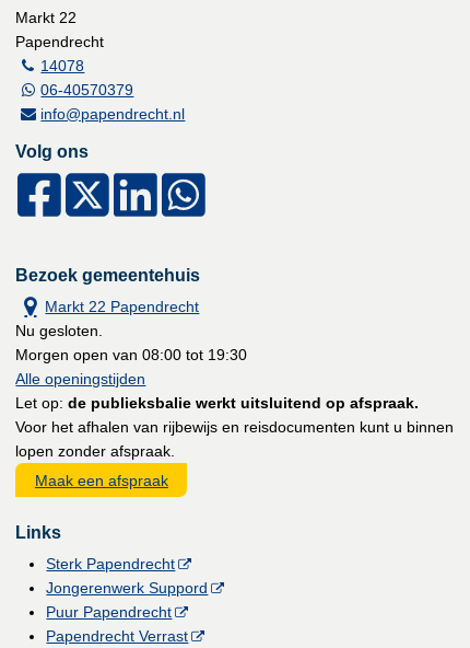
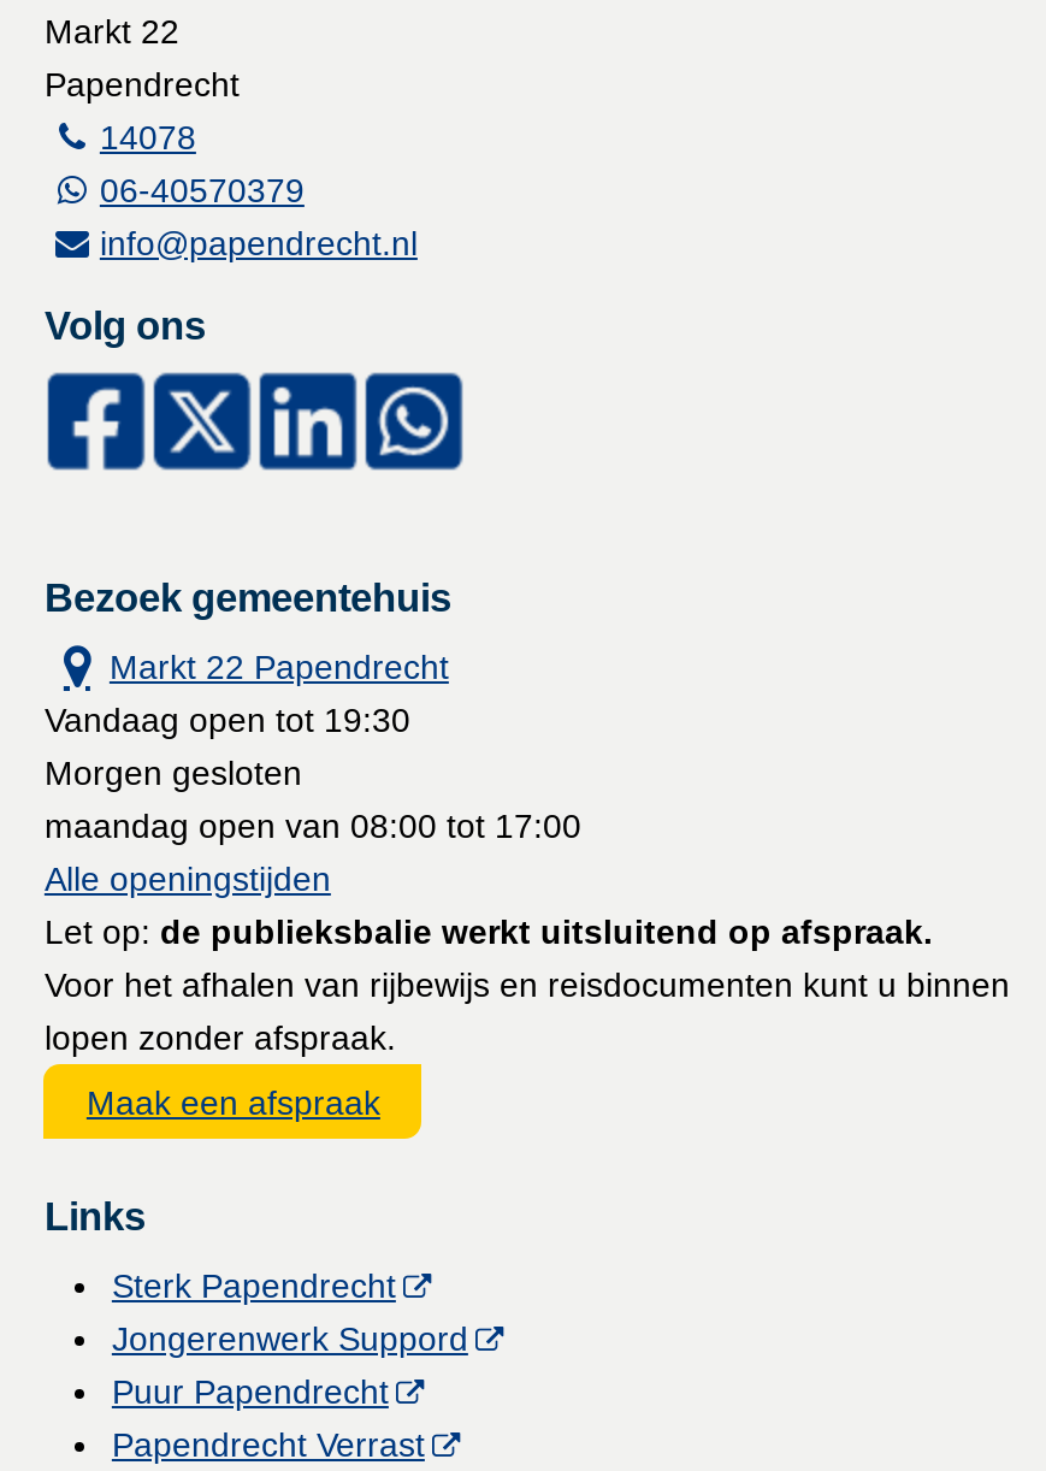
- Nu gesloten.
- Morgen open van 08:00 tot 19:30
+ Vandaag open tot 19:30
+ Morgen gesloten
+ maandag open van 08:00 tot 17:00
